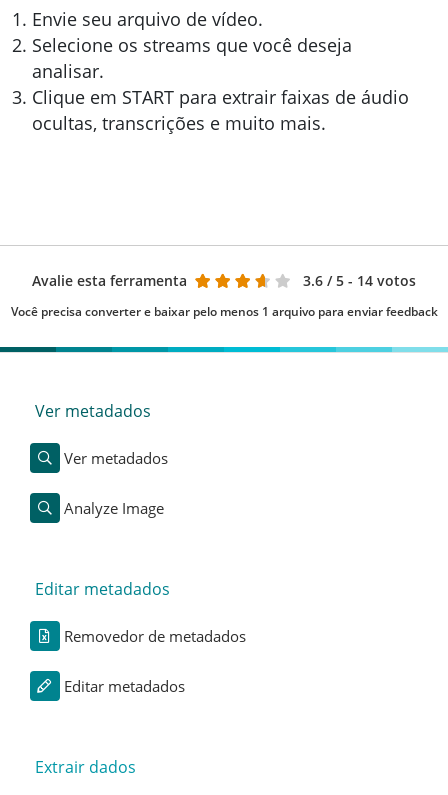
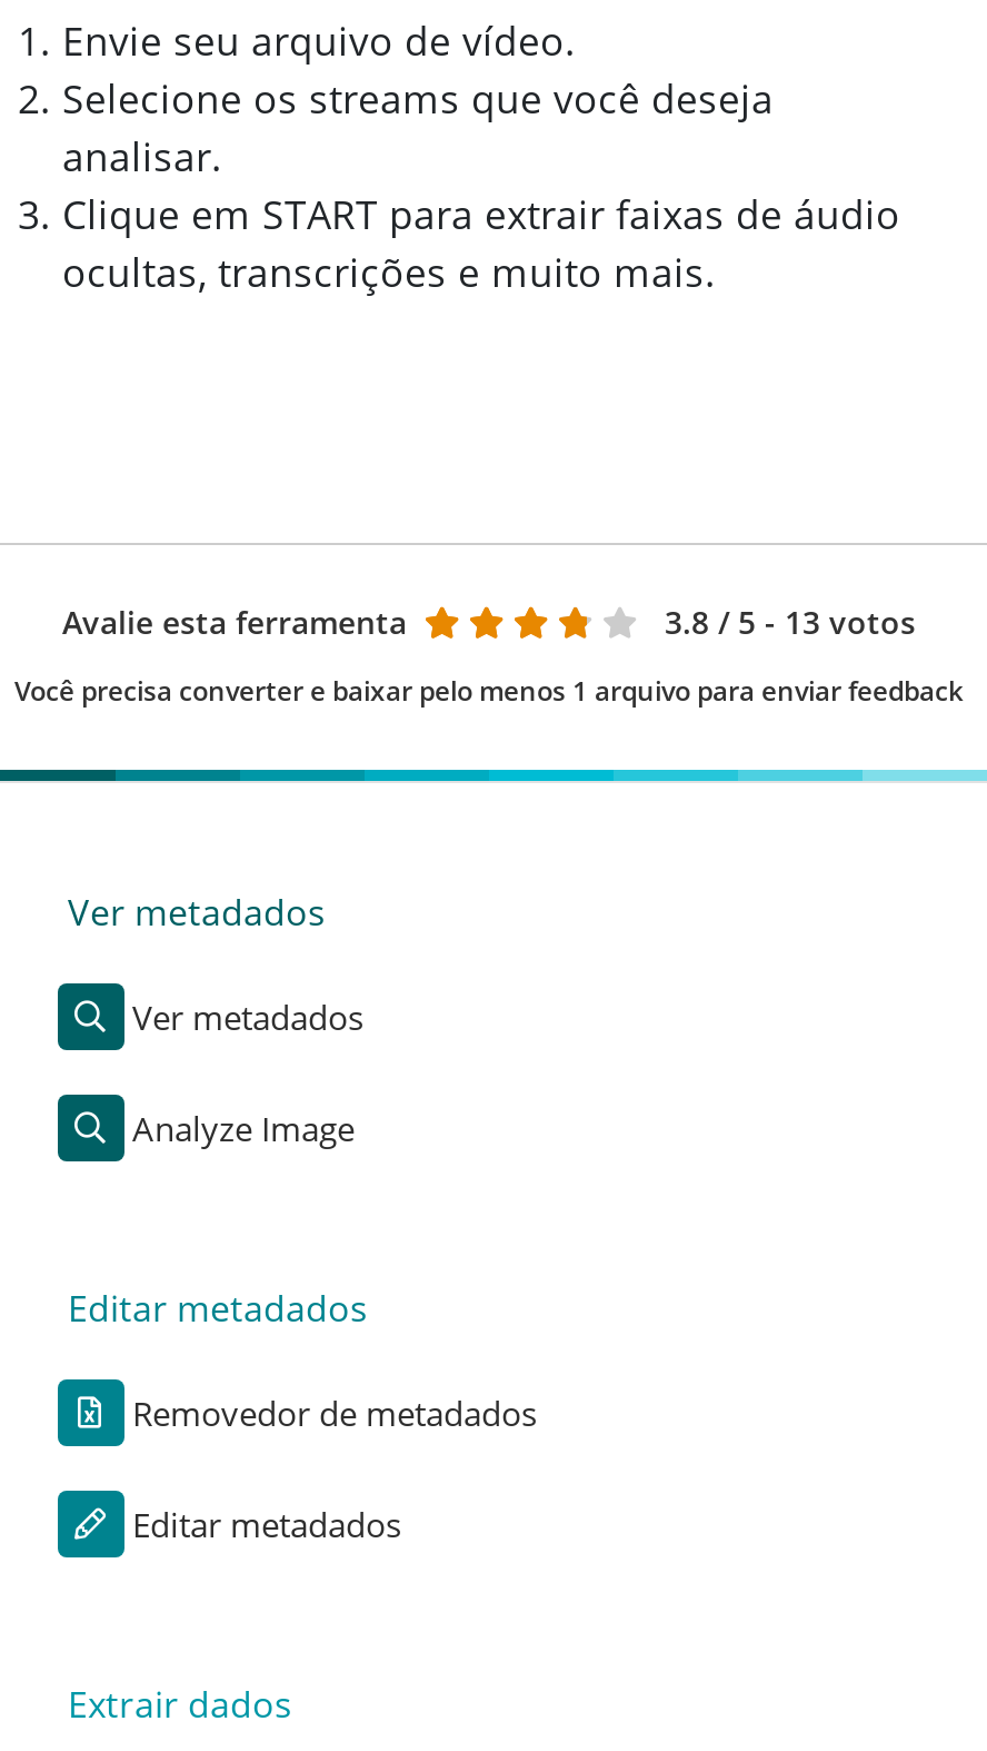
- 3.6 / 5 - 14 votos
+ 3.8 / 5 - 13 votos
